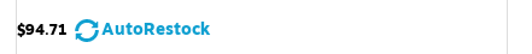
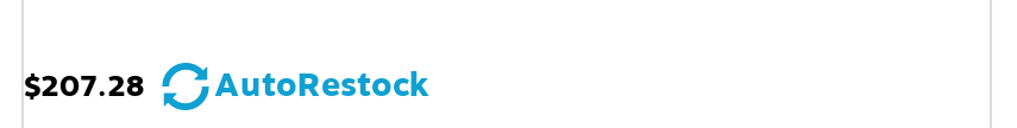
- $94.71 AutoRestock
+ $207.28 AutoRestock
